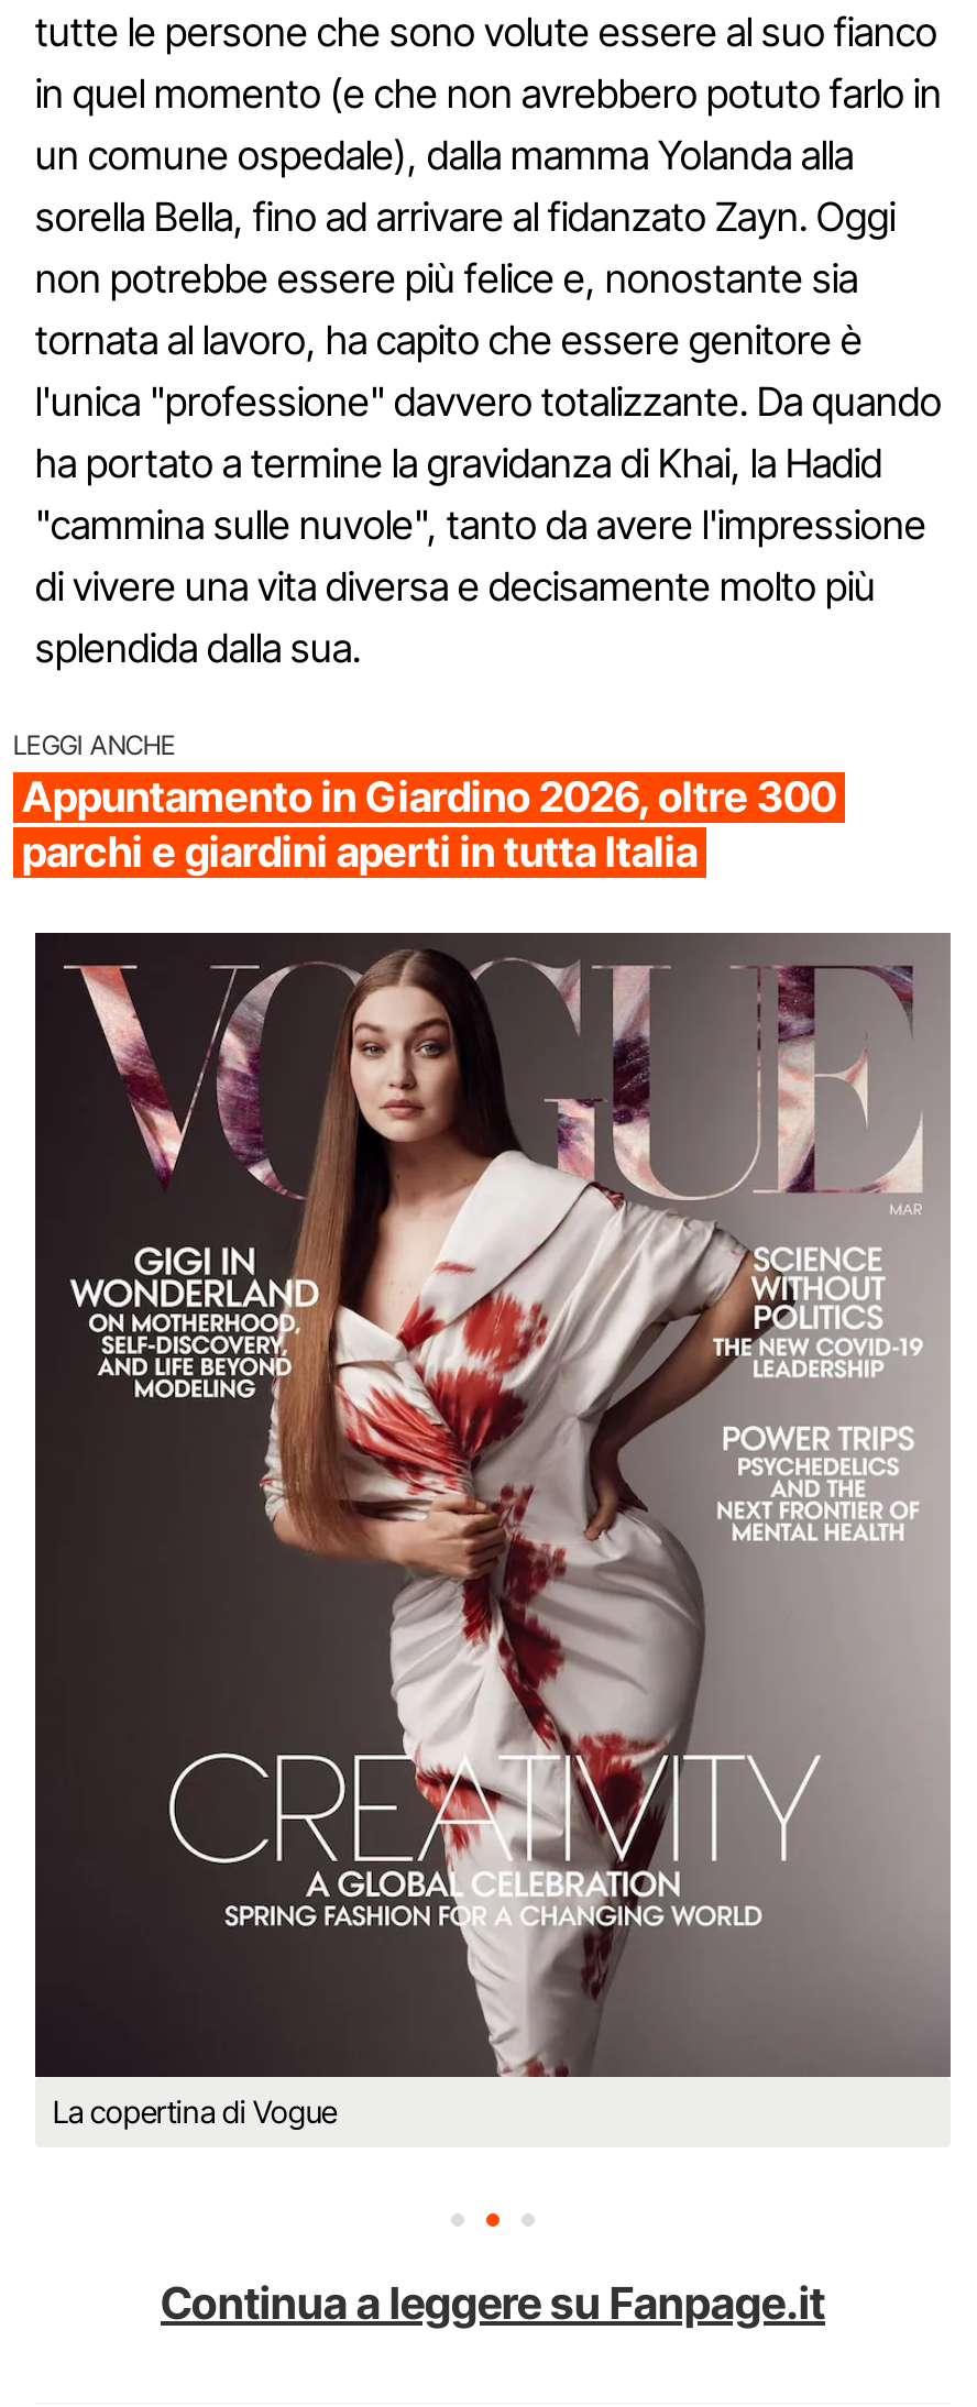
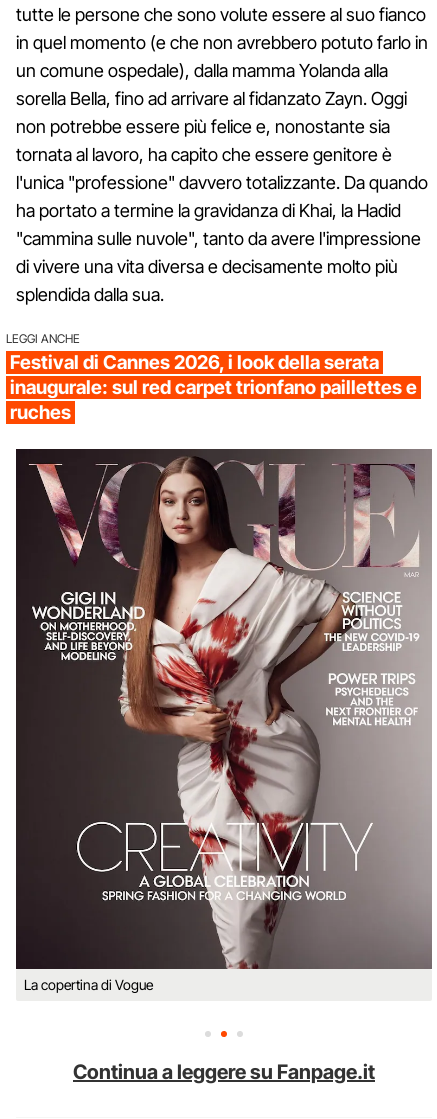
- Appuntamento in Giardino 2026, oltre 300
- parchi e giardini aperti in tutta Italia
+ Festival di Cannes 2026, i look della serata
+ inaugurale: sul red carpet trionfano paillettes e
+ ruches
